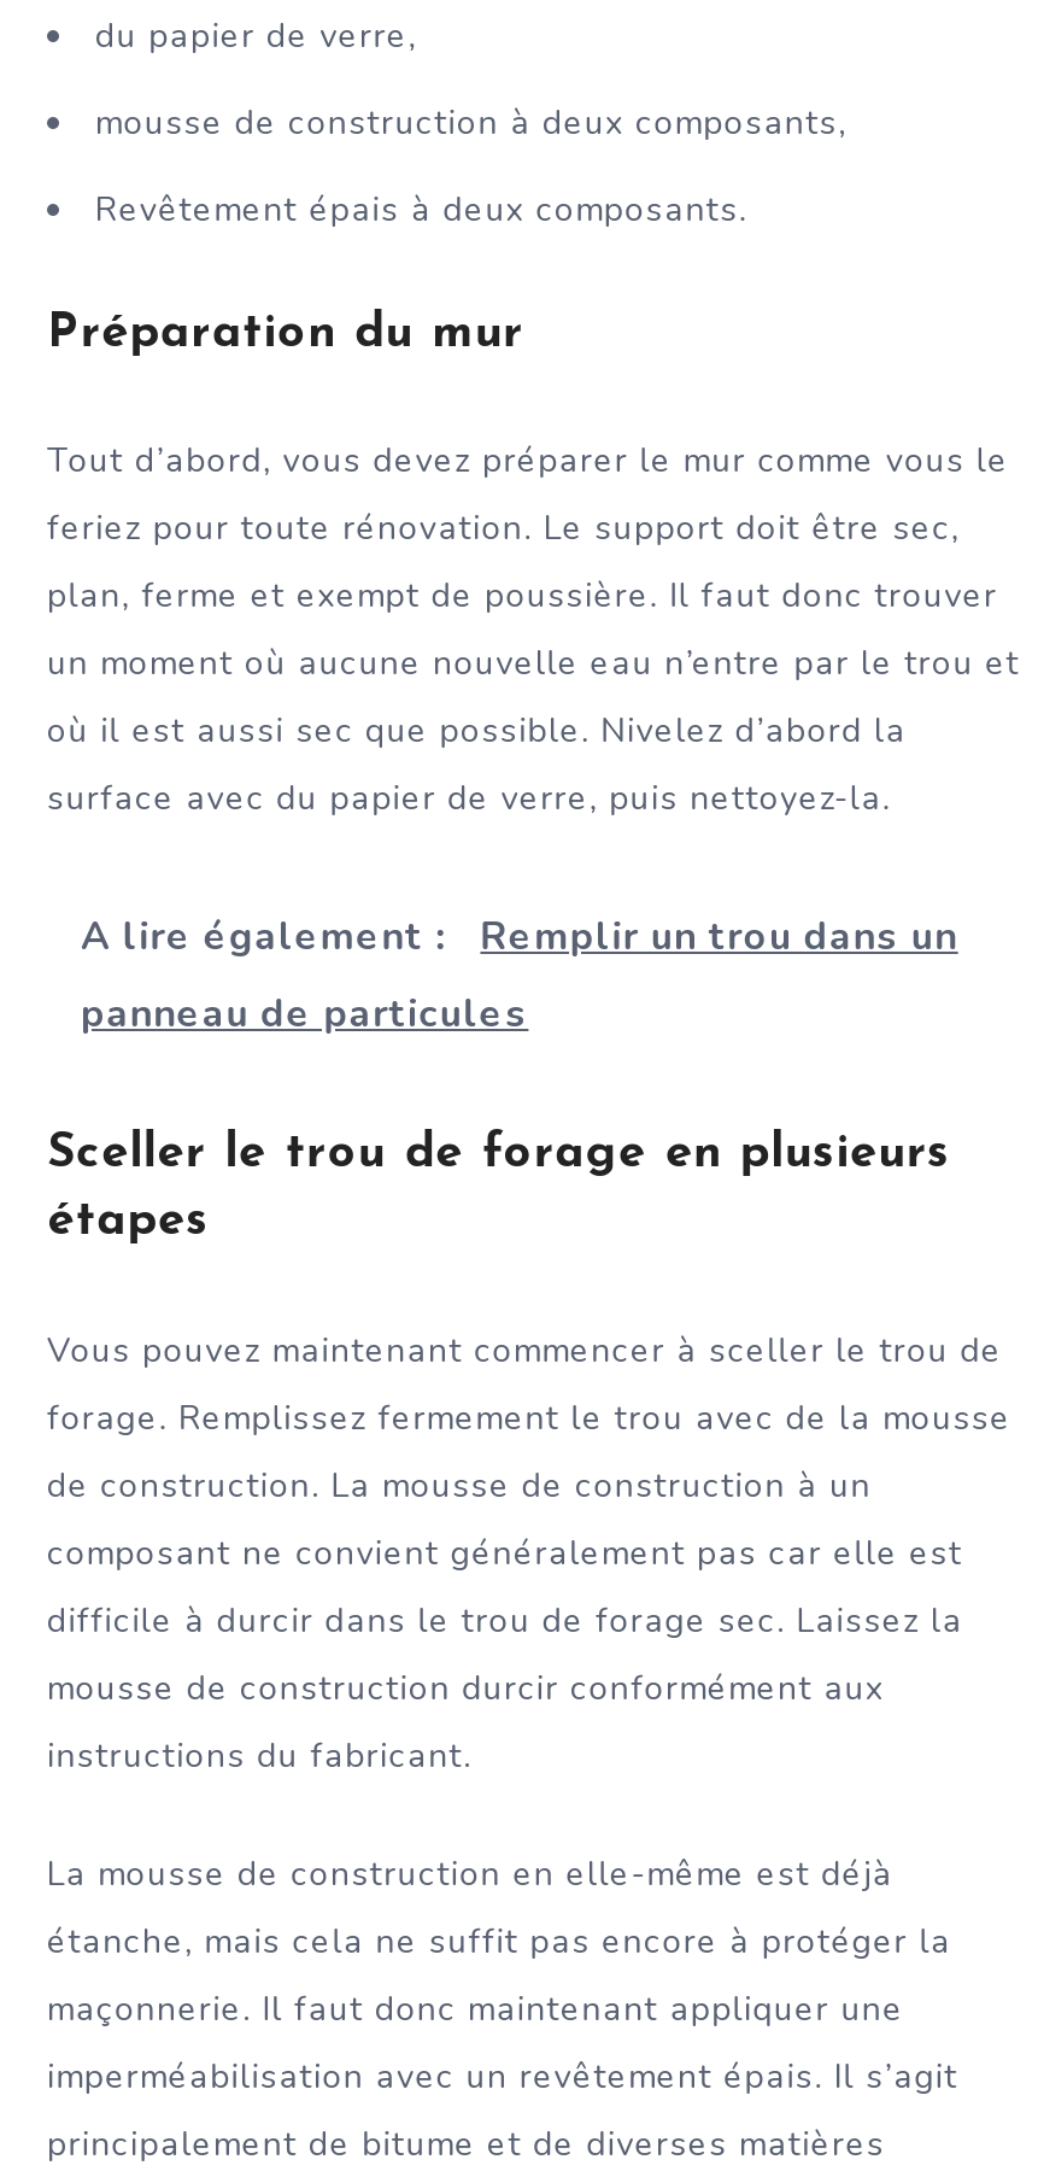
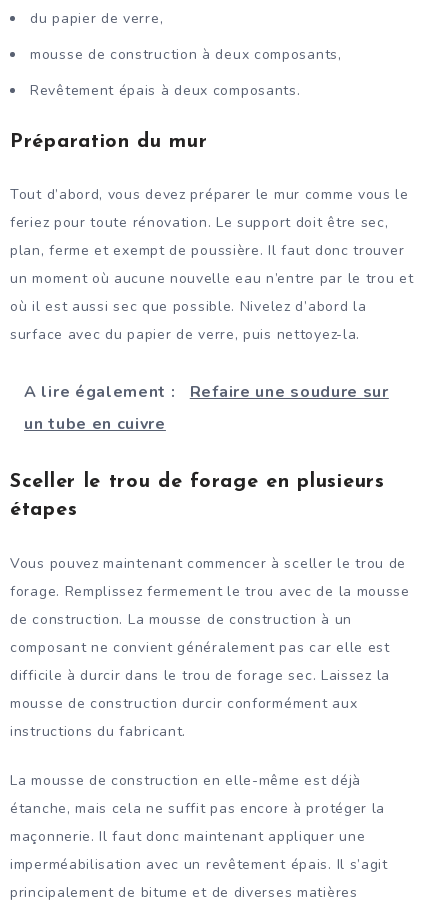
- A lire également : Remplir un trou dans un
+ A lire également : Refaire une soudure sur

- panneau de particules
+ un tube en cuivre
